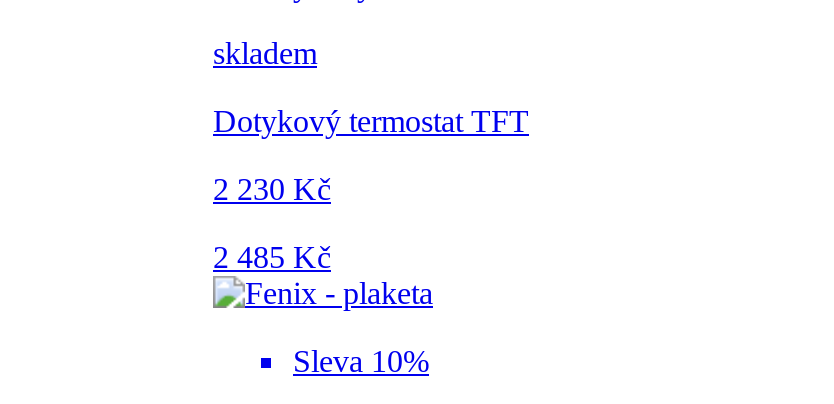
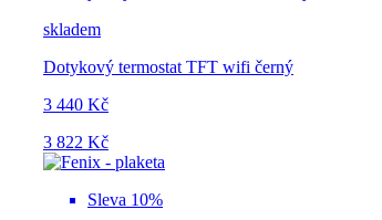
- Dotykový termostat TFT
+ Dotykový termostat TFT wifi černý

- 2 230 Kč
+ 3 440 Kč

- 2 485 Kč
+ 3 822 Kč
